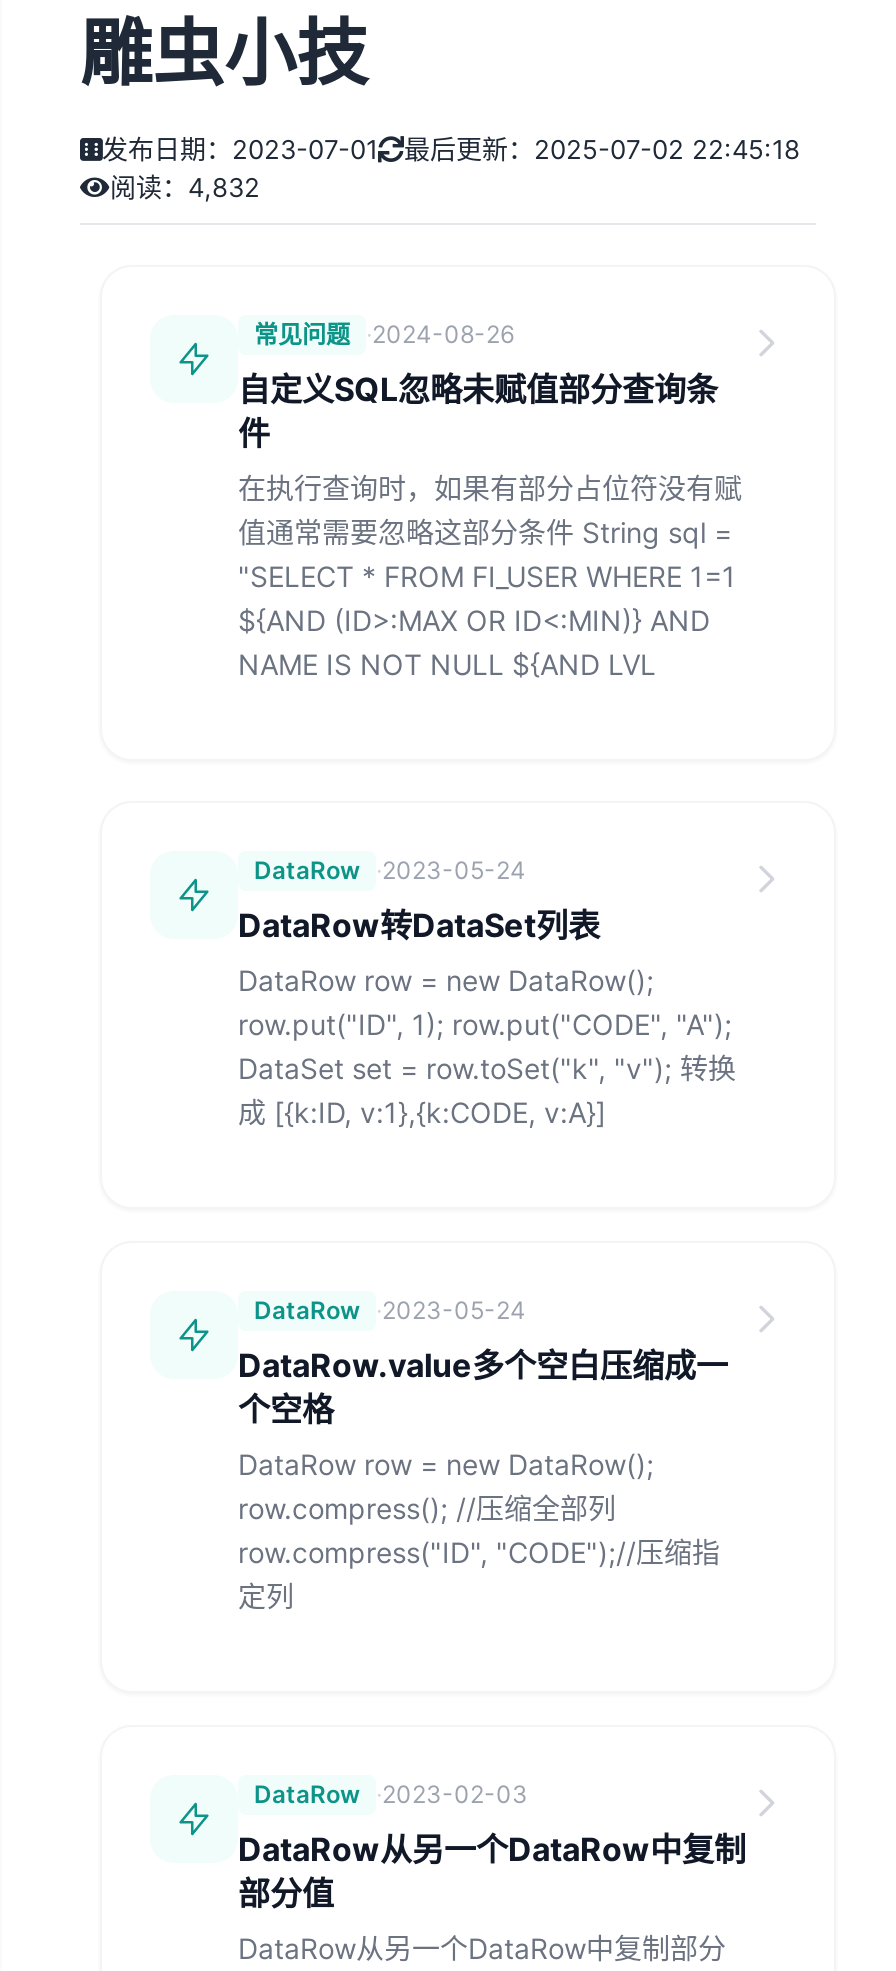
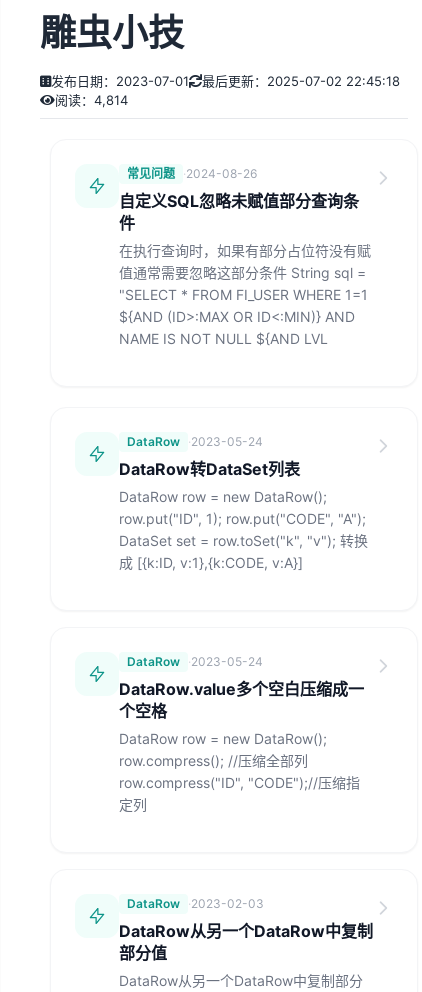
- 阅读：4,832
+ 阅读：4,814
